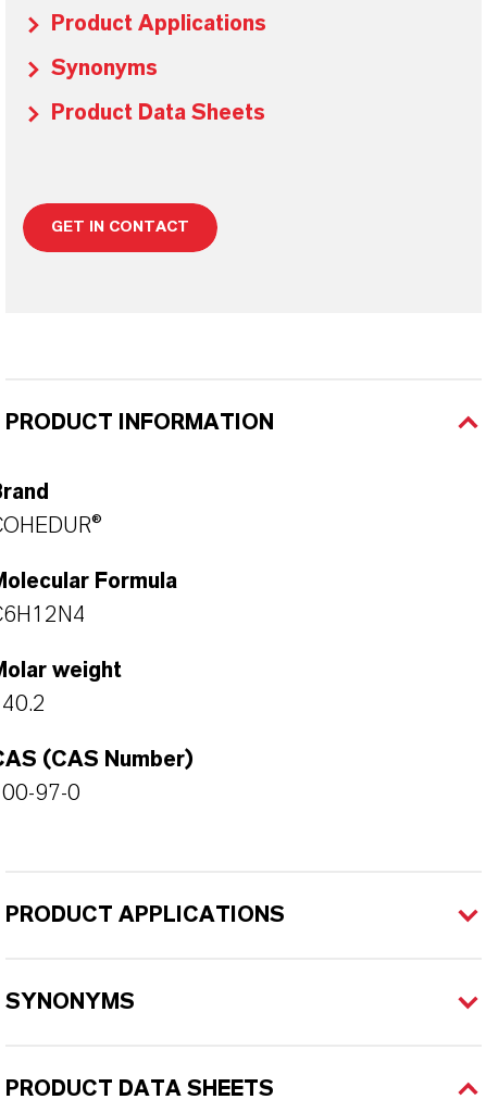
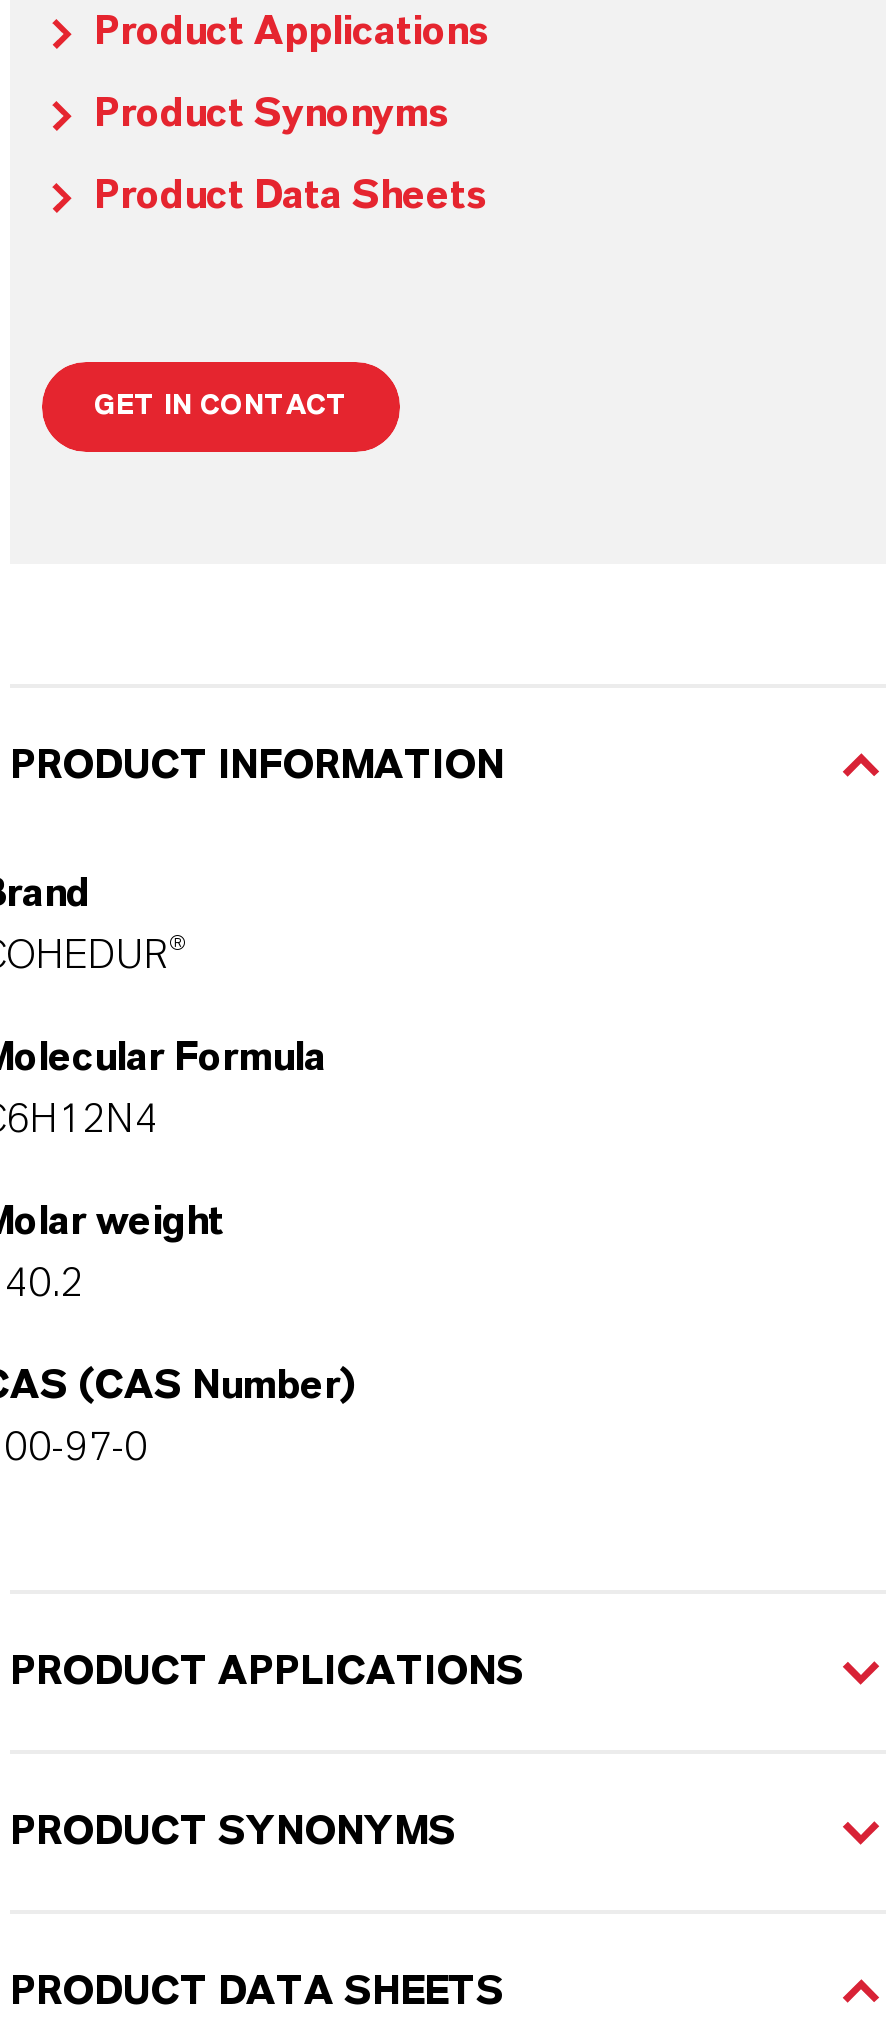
- Synonyms
+ Product Synonyms

- SYNONYMS
+ PRODUCT SYNONYMS
